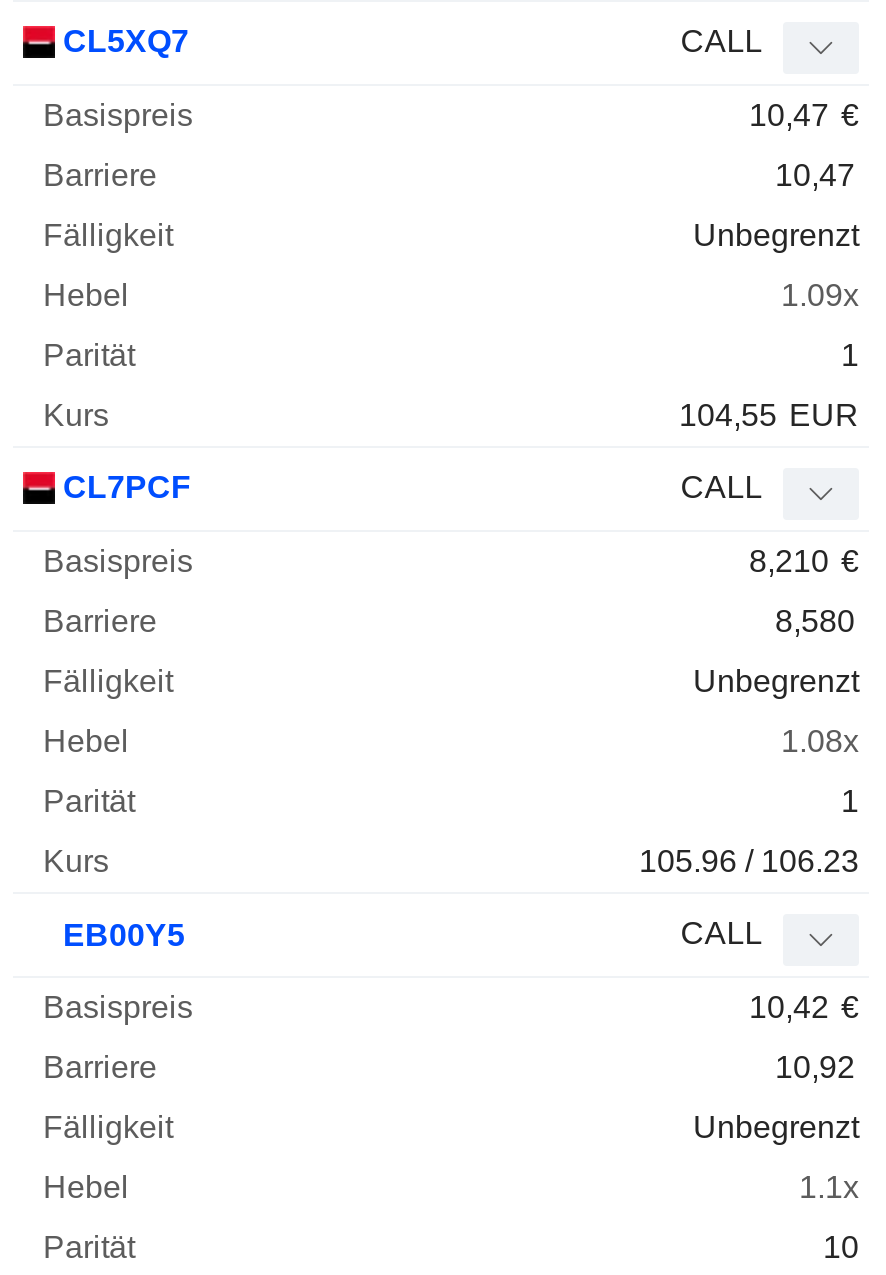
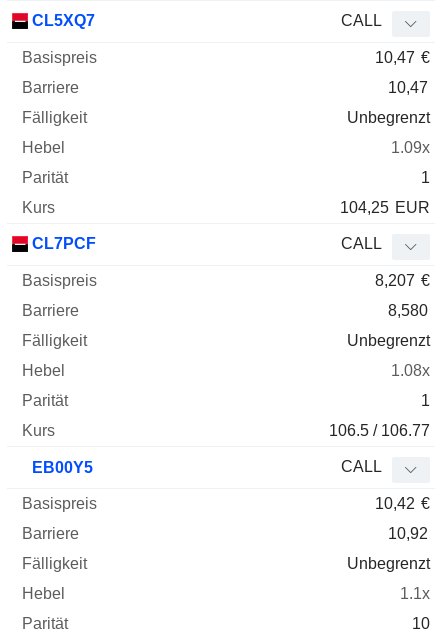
- 104,55 EUR
+ 104,25 EUR

- 8,210 €
+ 8,207 €

- 105.96 / 106.23
+ 106.5 / 106.77
